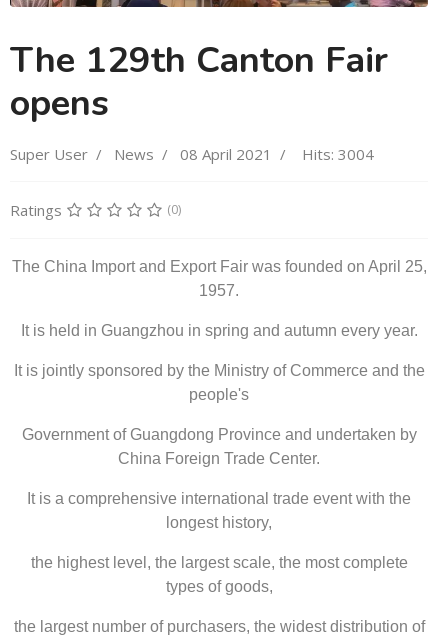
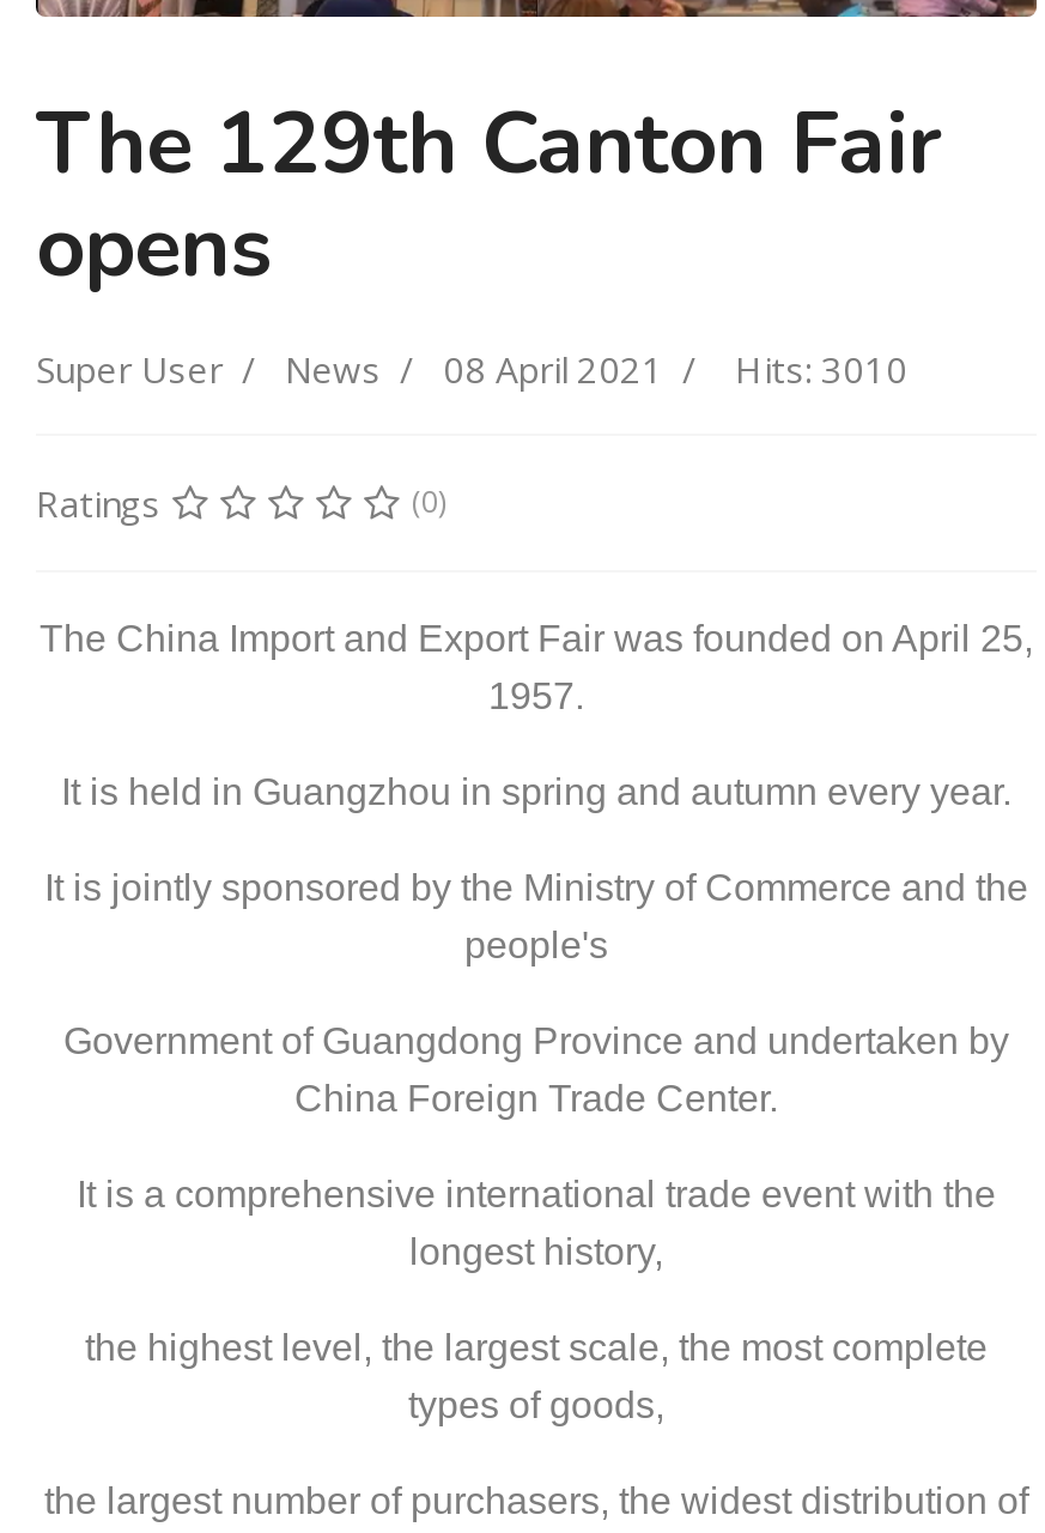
- Super User News 08 April 2021 Hits: 3004
+ Super User News 08 April 2021 Hits: 3010
